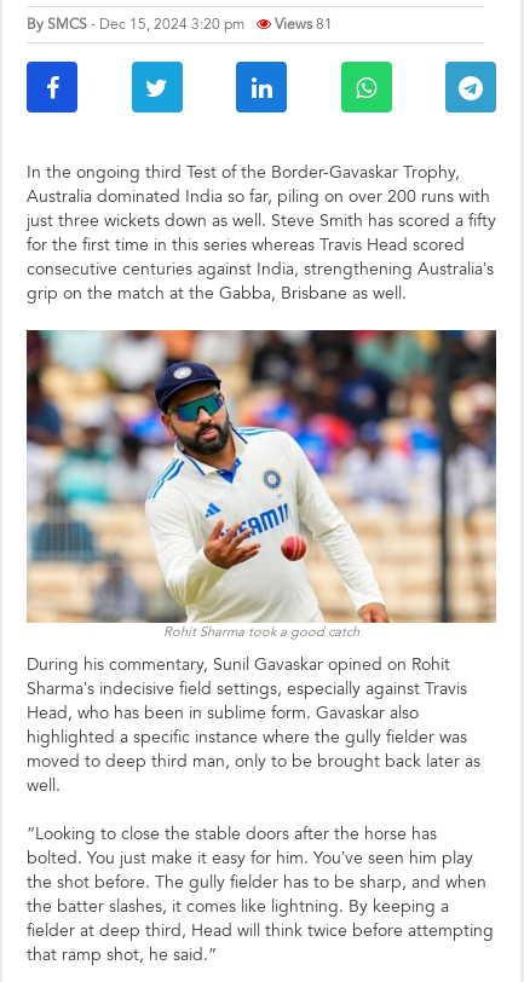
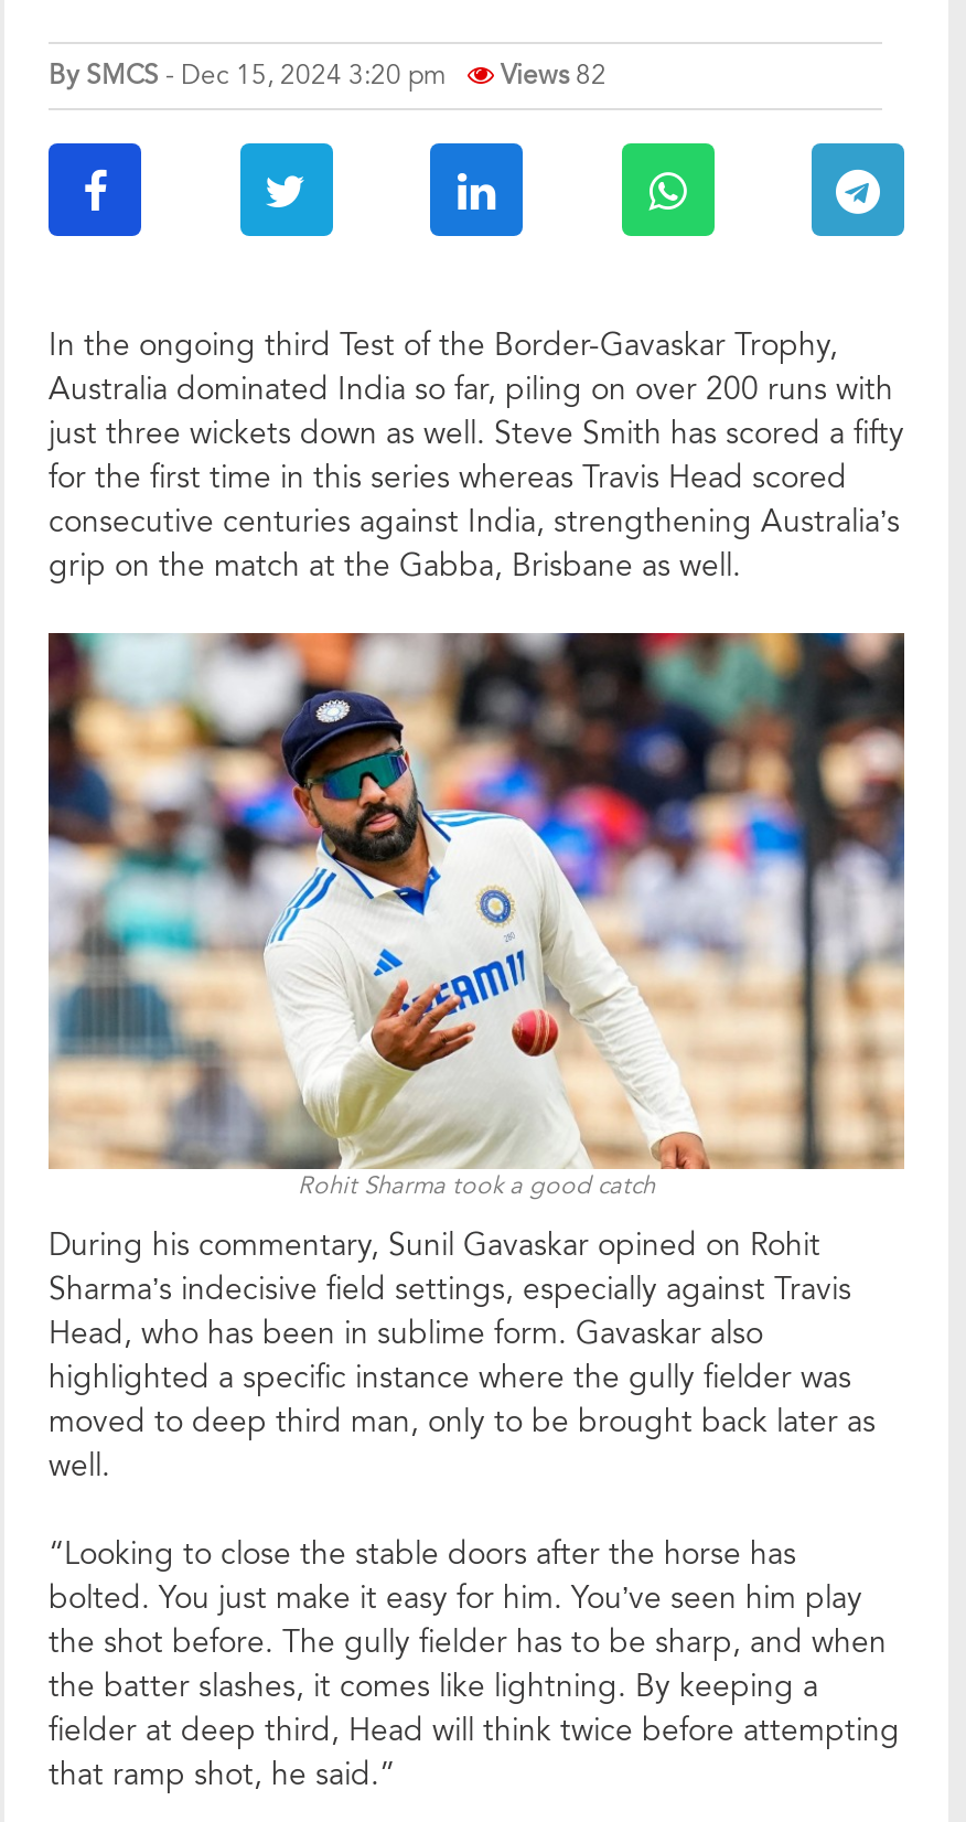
- By SMCS - Dec 15, 2024 3:20 pm Views 81
+ By SMCS - Dec 15, 2024 3:20 pm Views 82
